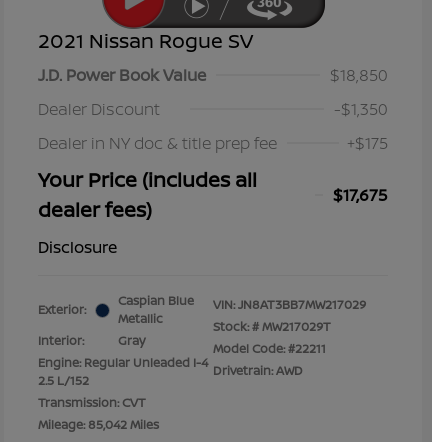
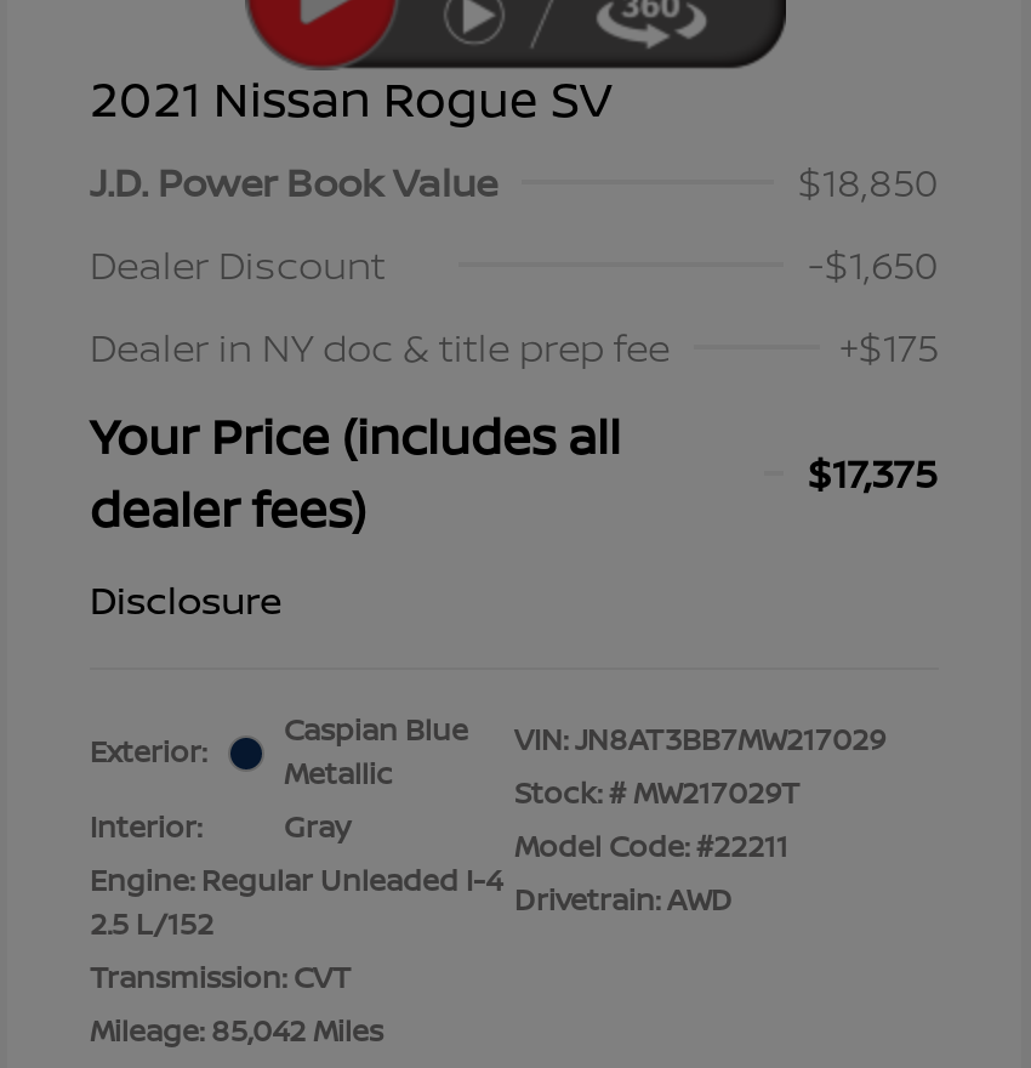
- -$1,350
+ -$1,650

- $17,675
+ $17,375
